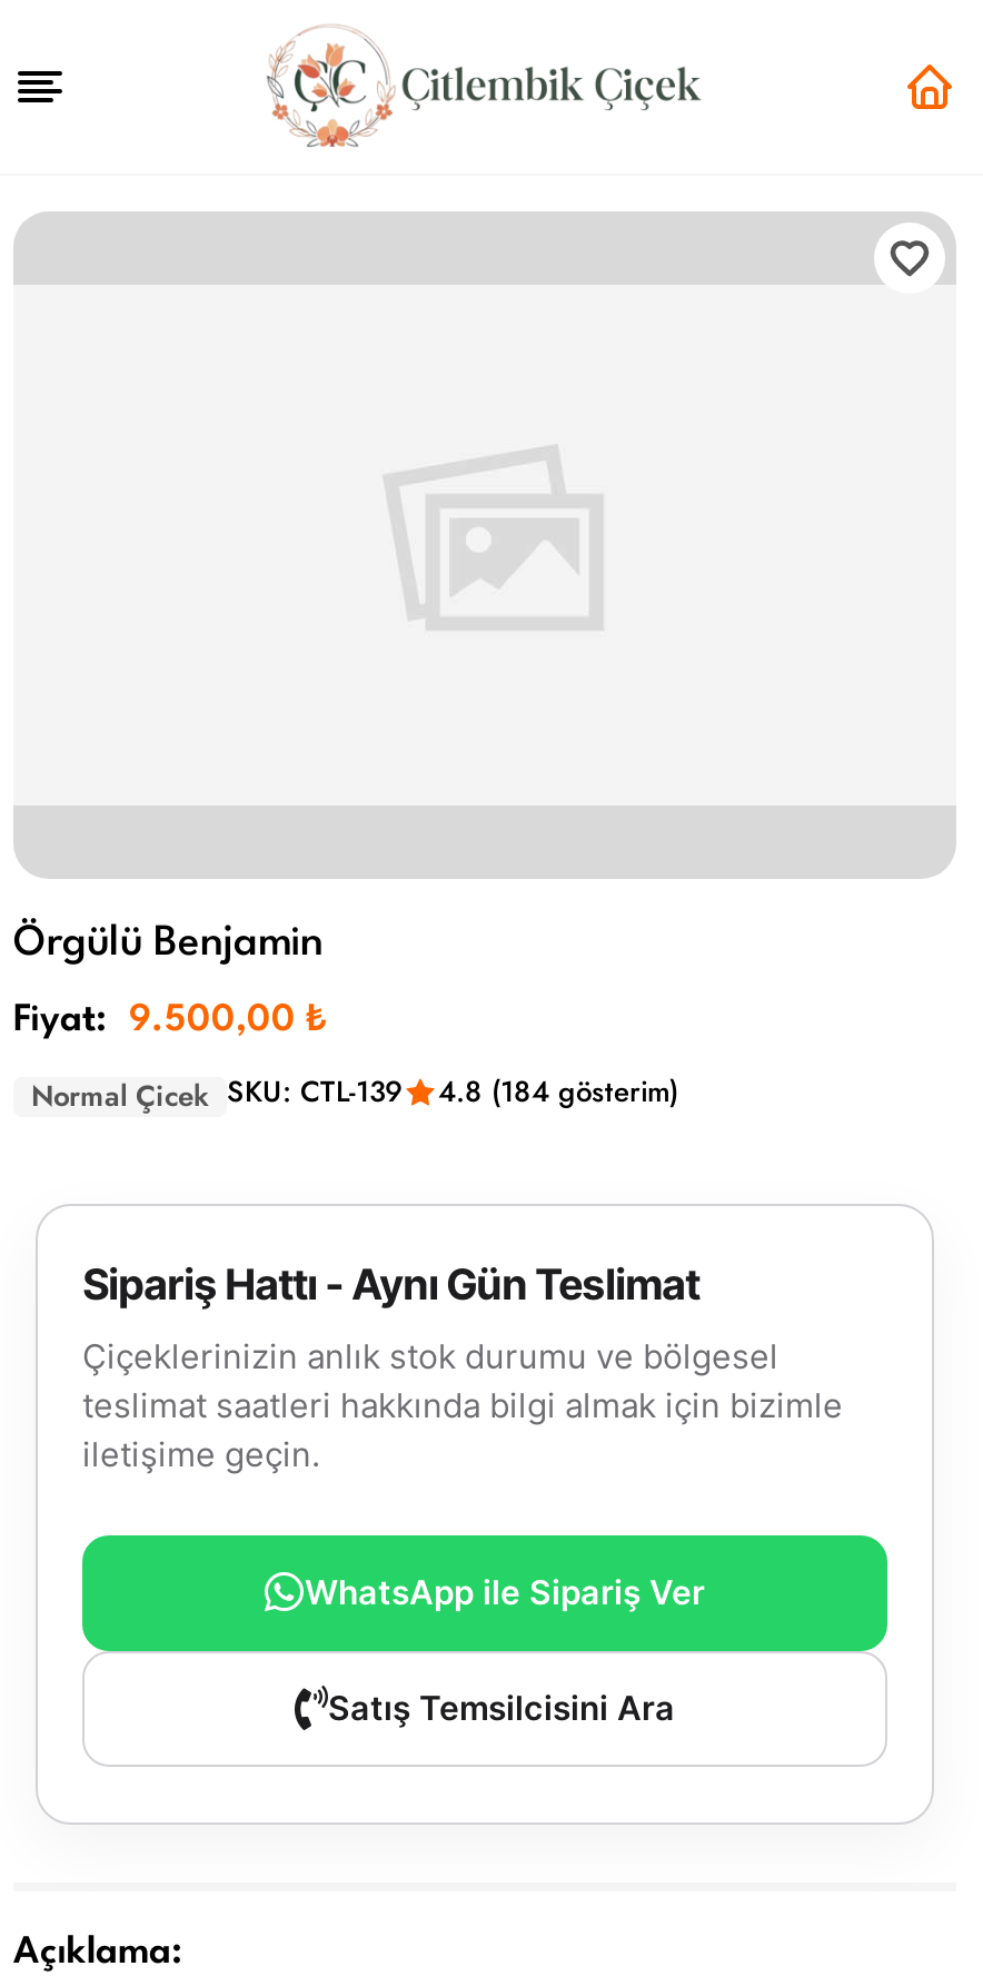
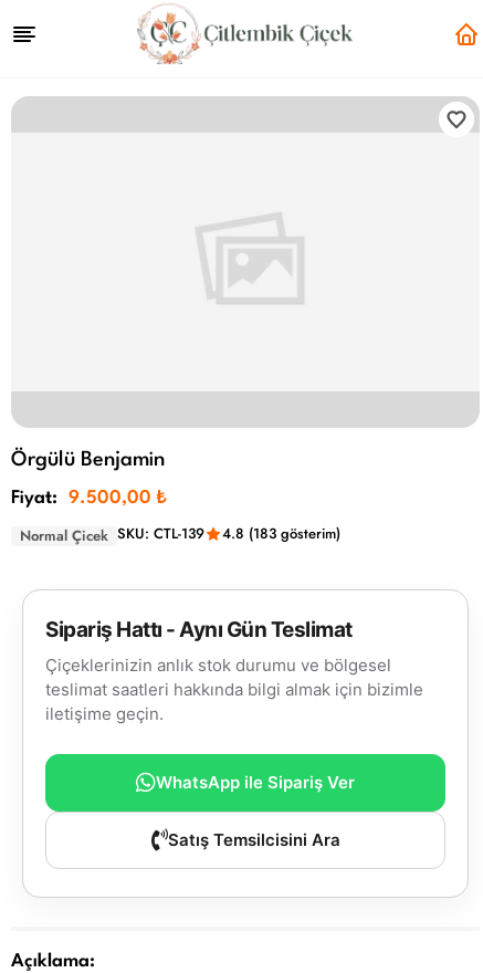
- Normal Çicek SKU: CTL-139 4.8 (184 gösterim)
+ Normal Çicek SKU: CTL-139 4.8 (183 gösterim)
